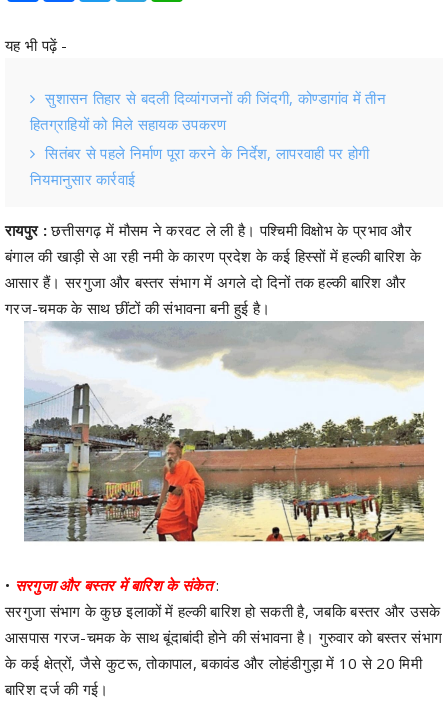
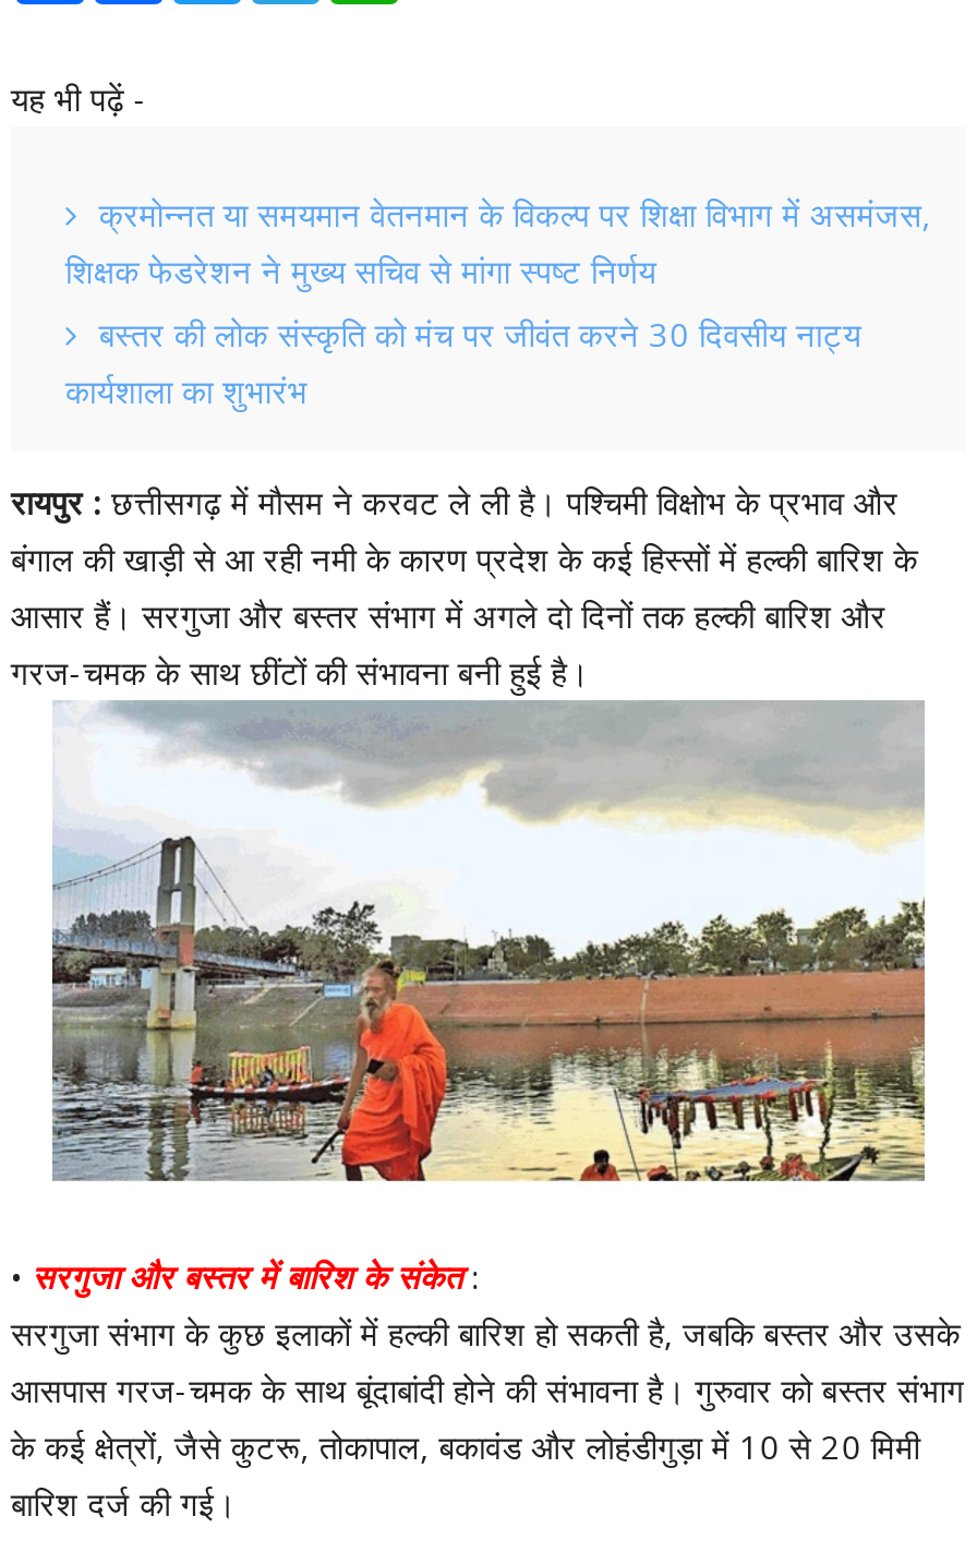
- सुशासन तिहार से बदली दिव्यांगजनों की जिंदगी, कोण्डागांव में तीन
- हितग्राहियों को मिले सहायक उपकरण
- सितंबर से पहले निर्माण पूरा करने के निर्देश, लापरवाही पर होगी
- नियमानुसार कार्रवाई
+ क्रमोन्नत या समयमान वेतनमान के विकल्प पर शिक्षा विभाग में असमंजस,
+ शिक्षक फेडरेशन ने मुख्य सचिव से मांगा स्पष्ट निर्णय
+ बस्तर की लोक संस्कृति को मंच पर जीवंत करने 30 दिवसीय नाट्य
+ कार्यशाला का शुभारंभ
